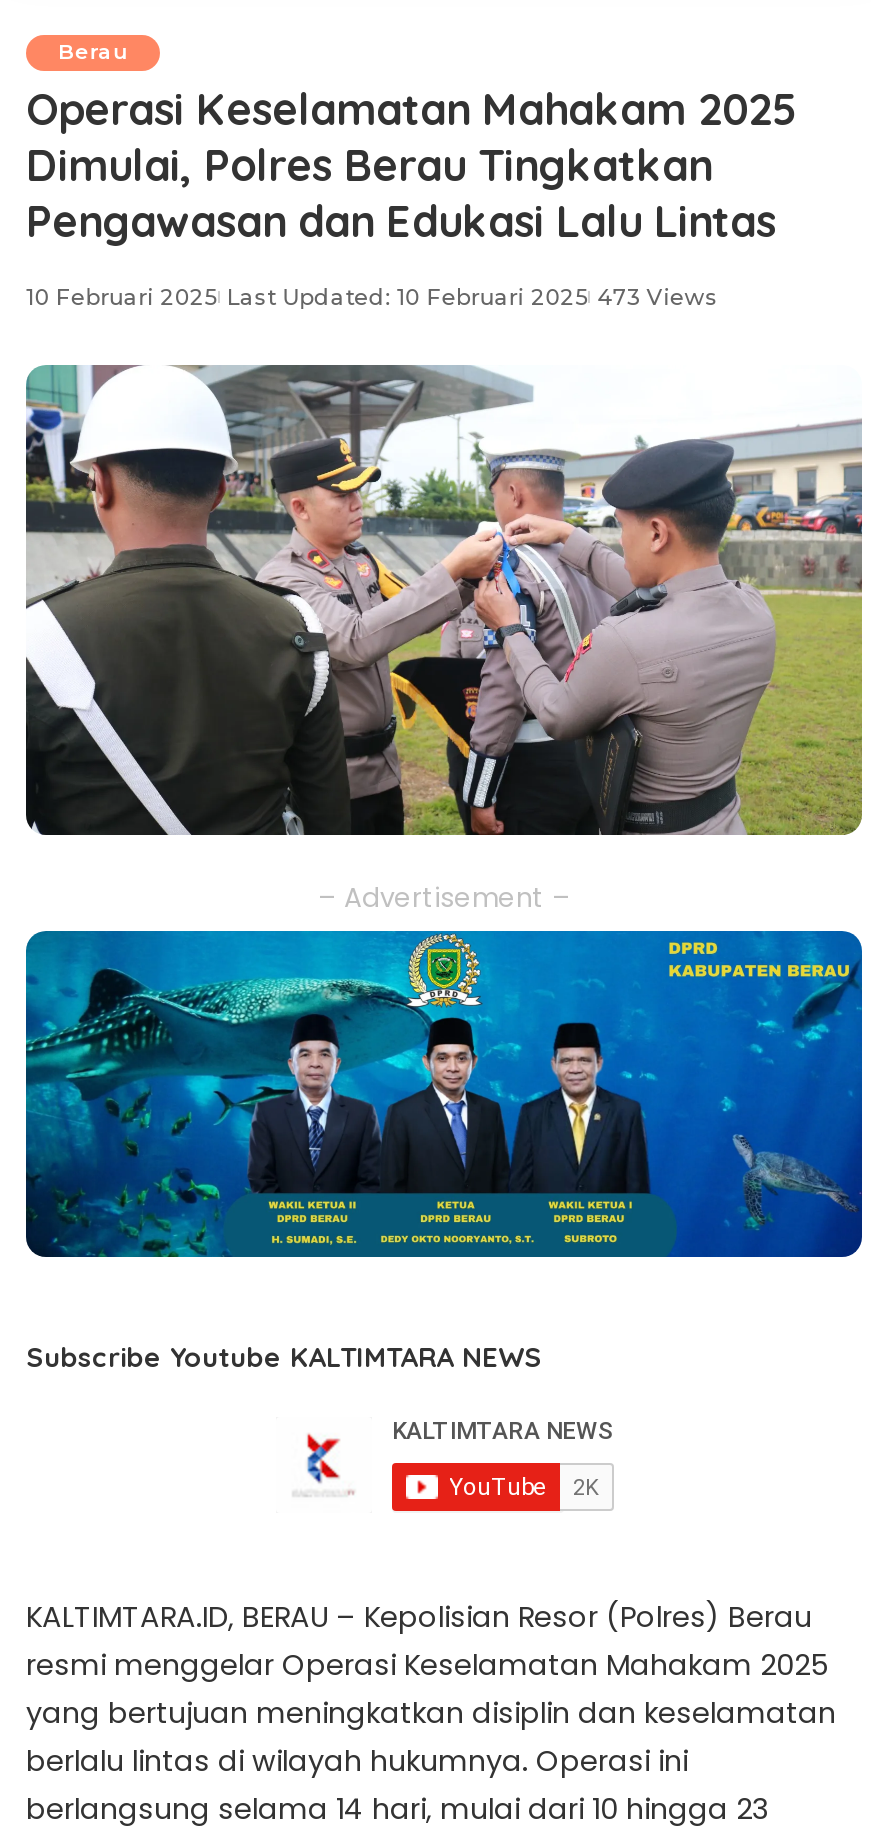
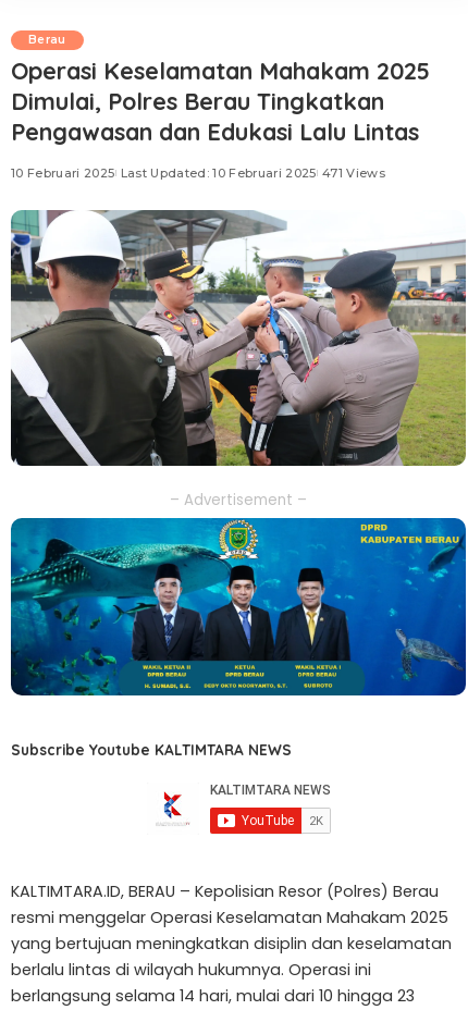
- 10 Februari 2025 Last Updated: 10 Februari 2025 473 Views
+ 10 Februari 2025 Last Updated: 10 Februari 2025 471 Views
